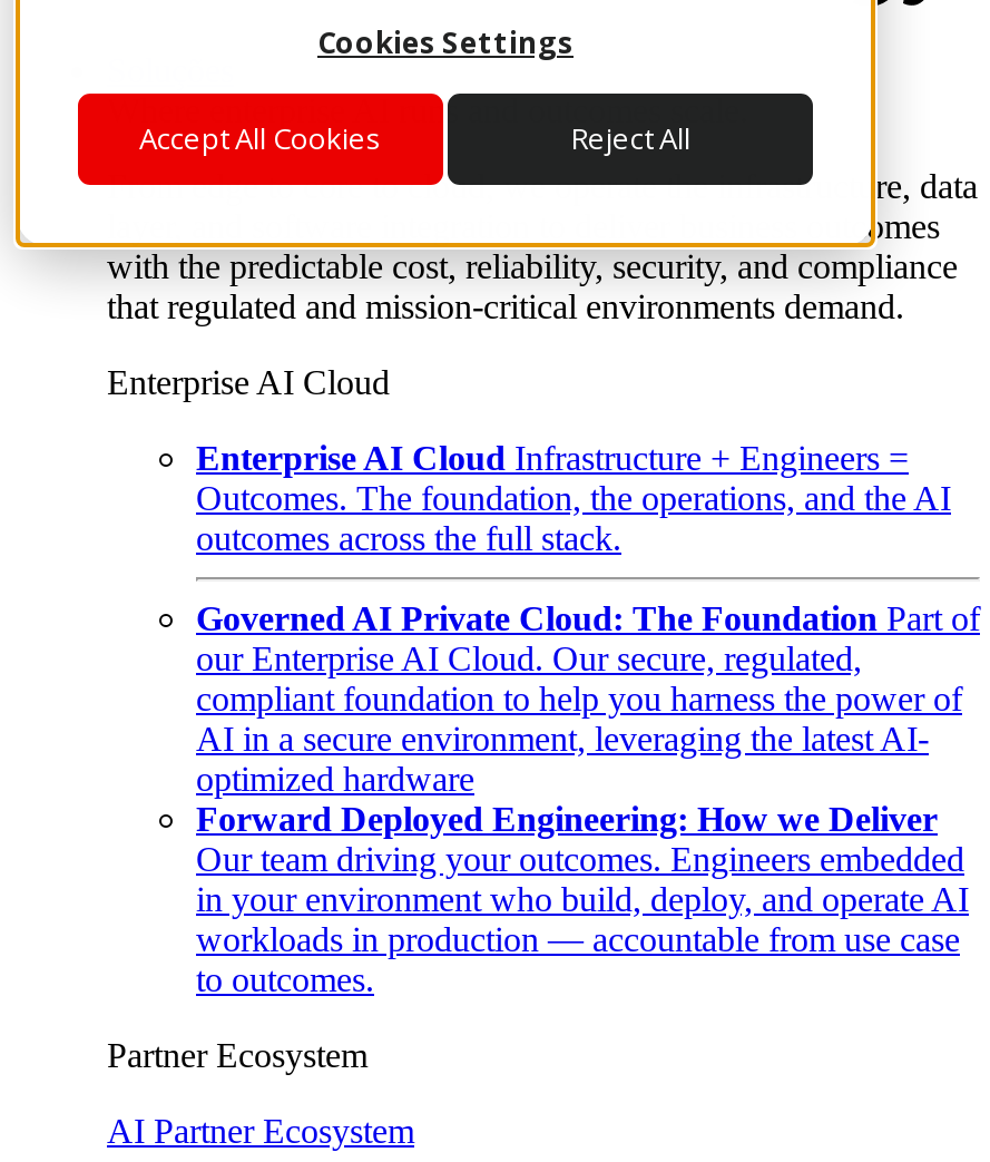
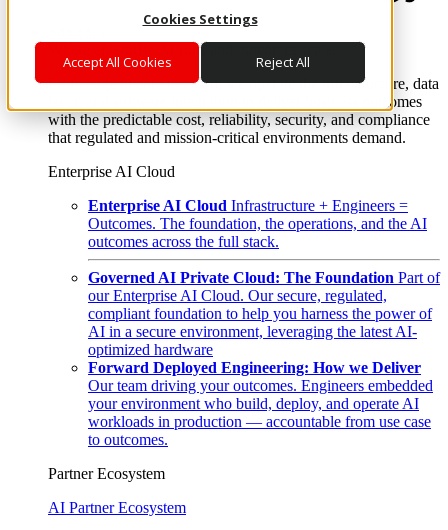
- in your environment who build, deploy, and operate AI
+ your environment who build, deploy, and operate AI
